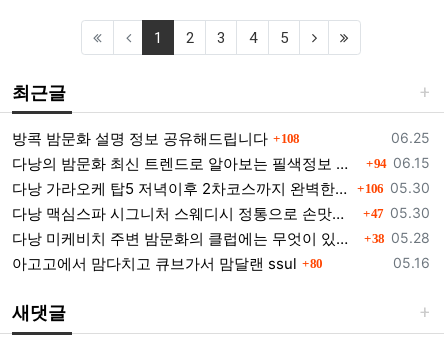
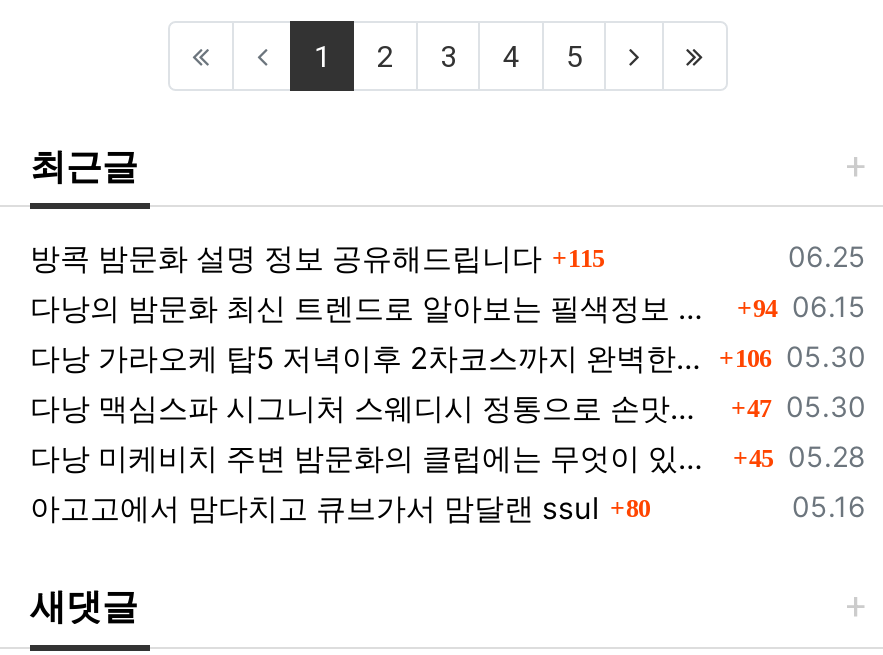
- 108
+ 115

- 38
+ 45
